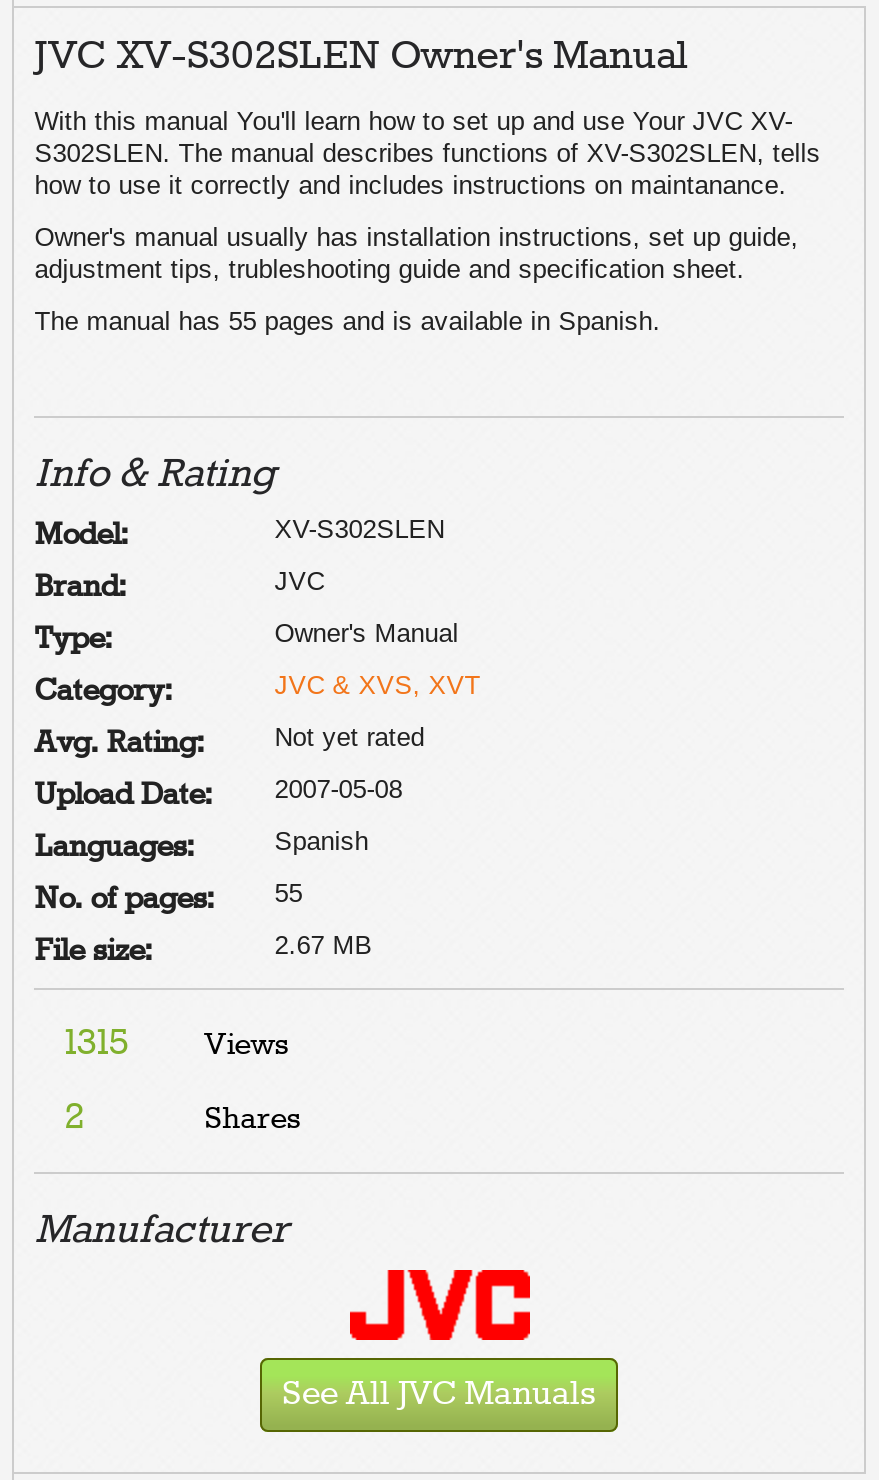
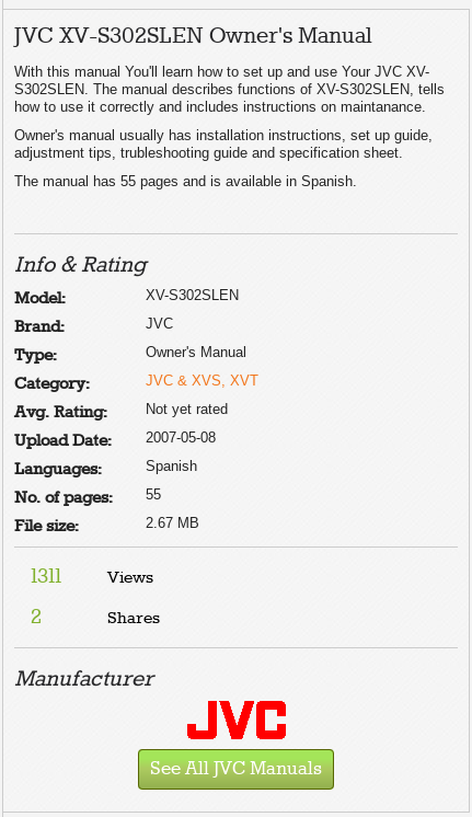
- 1315
+ 1311
